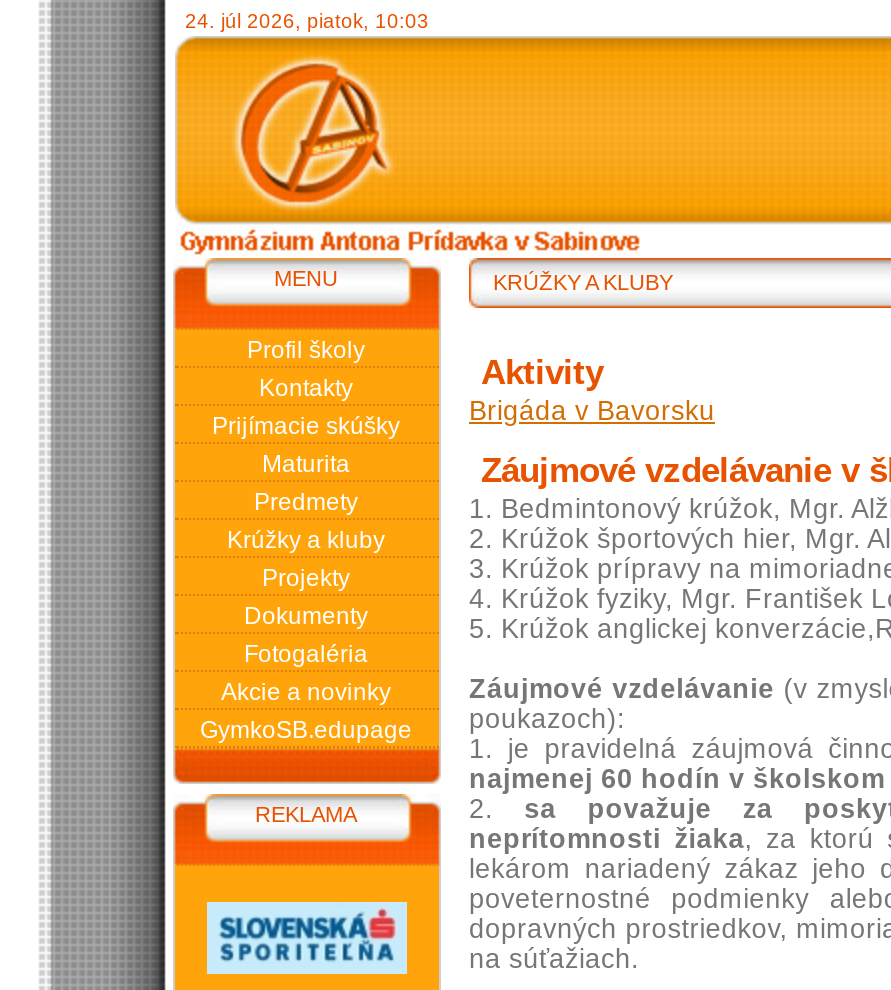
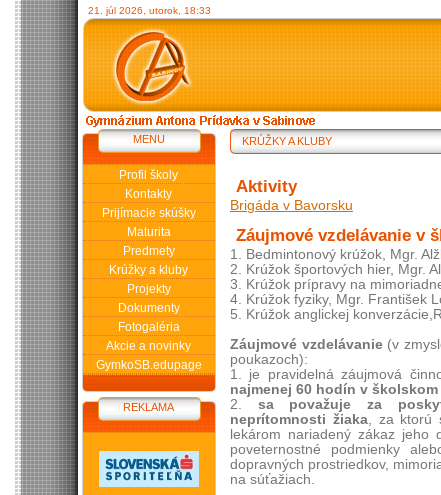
- 24. júl 2026, piatok, 10:03
+ 21. júl 2026, utorok, 18:33
